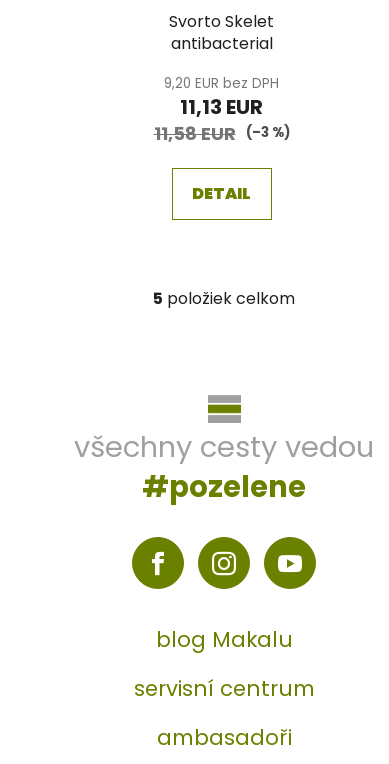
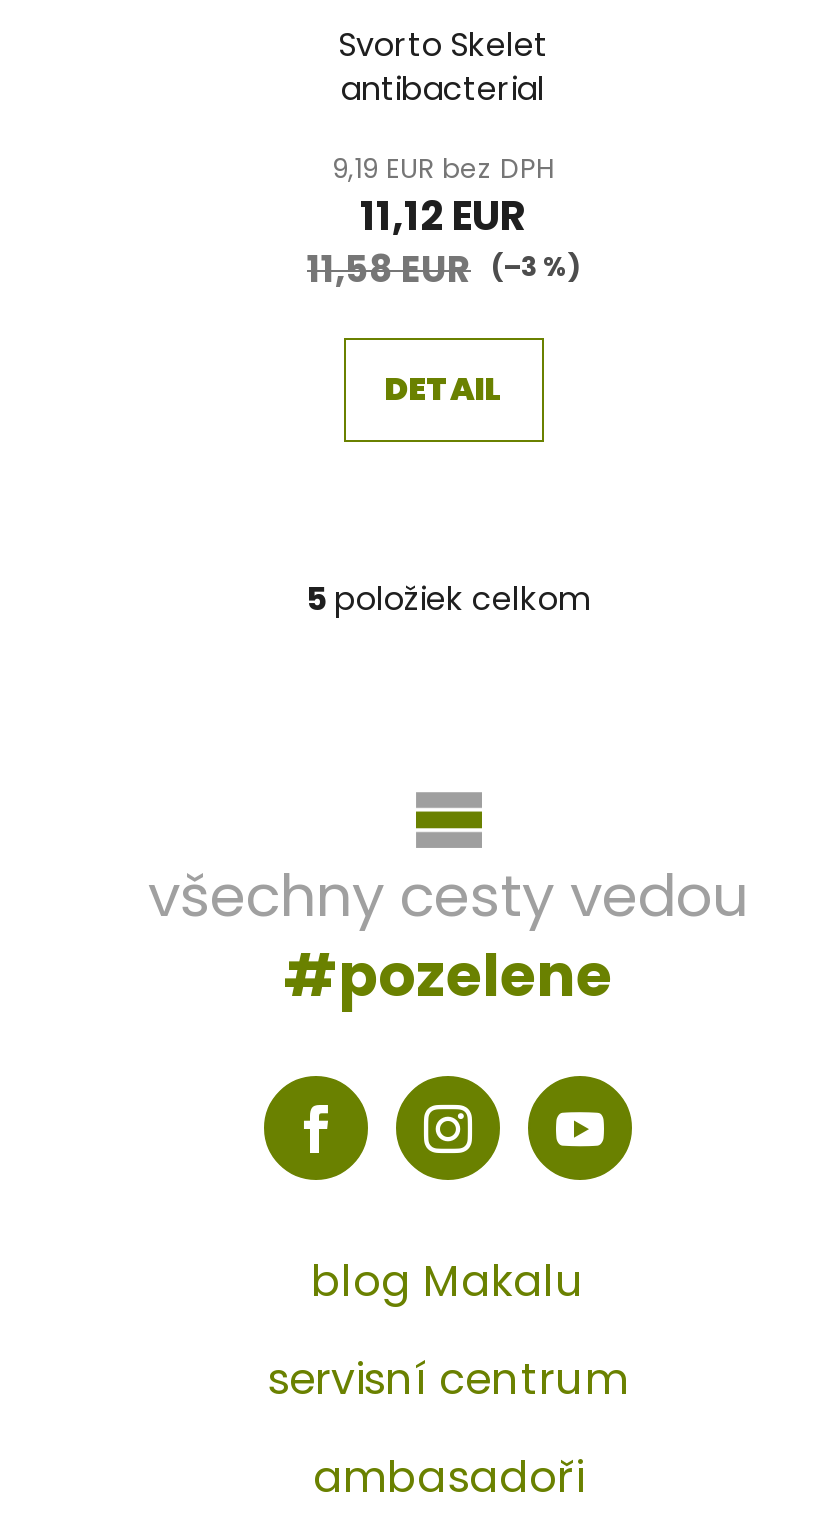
- 9,20 EUR bez DPH
+ 9,19 EUR bez DPH

- 11,13 EUR
+ 11,12 EUR
